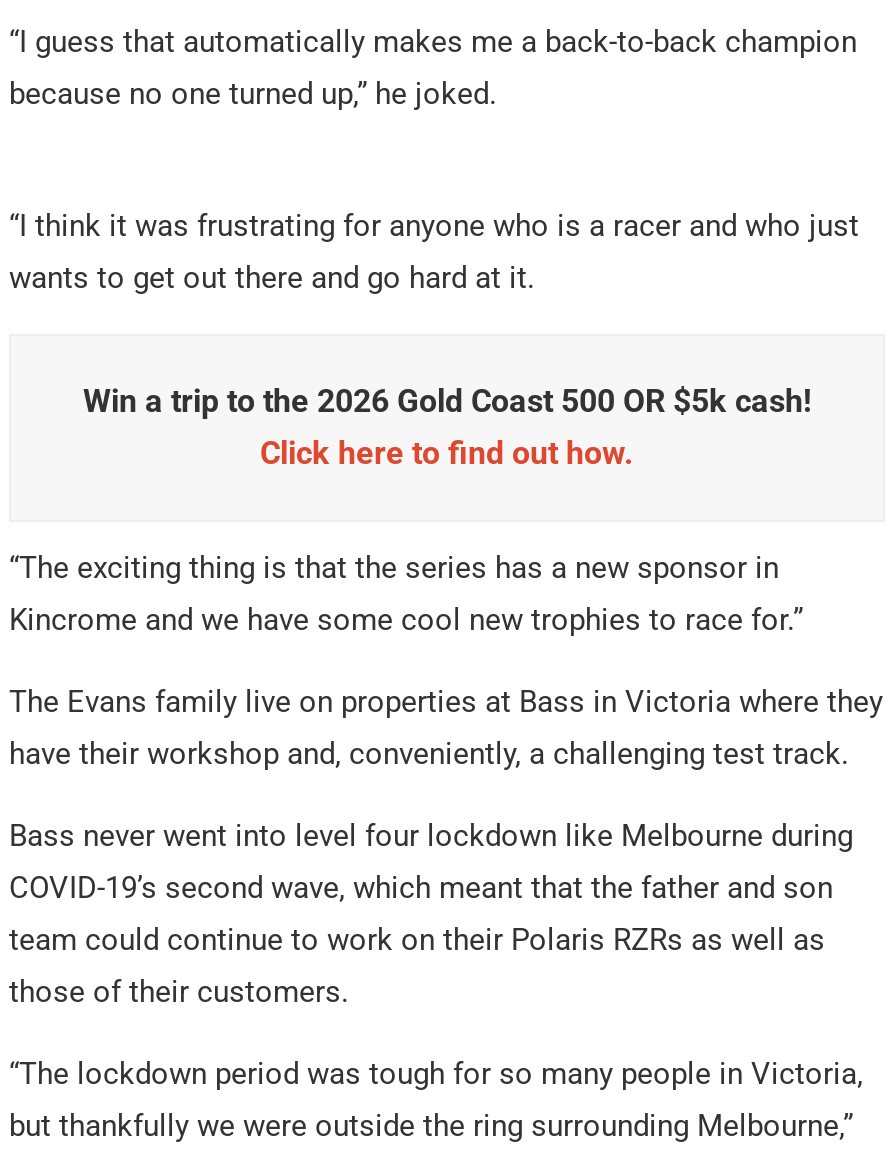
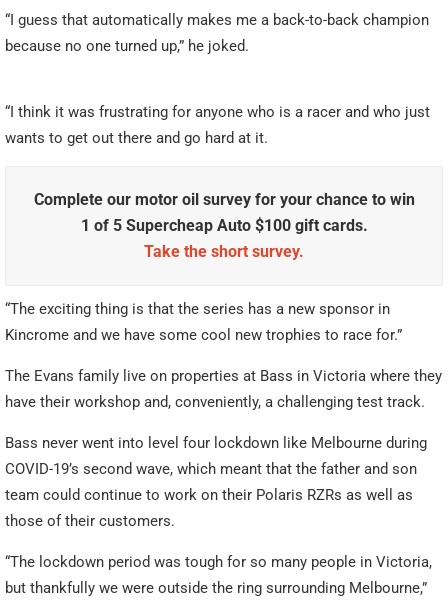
- Win a trip to the 2026 Gold Coast 500 OR $5k cash!
- Click here to find out how.
+ Complete our motor oil survey for your chance to win
+ 1 of 5 Supercheap Auto $100 gift cards.
+ Take the short survey.
